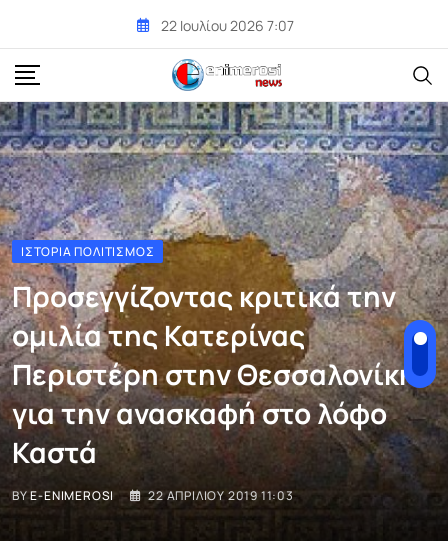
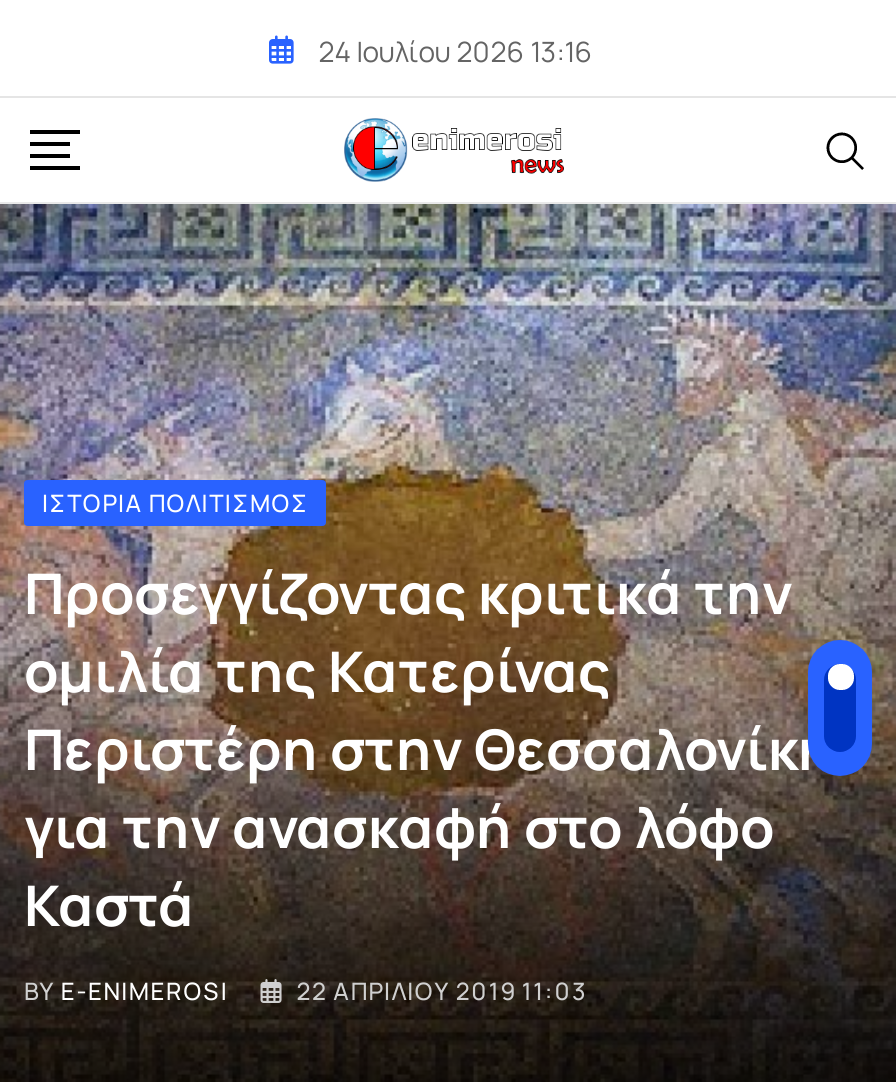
- 22 Ιουλίου 2026 7:07
+ 24 Ιουλίου 2026 13:16
